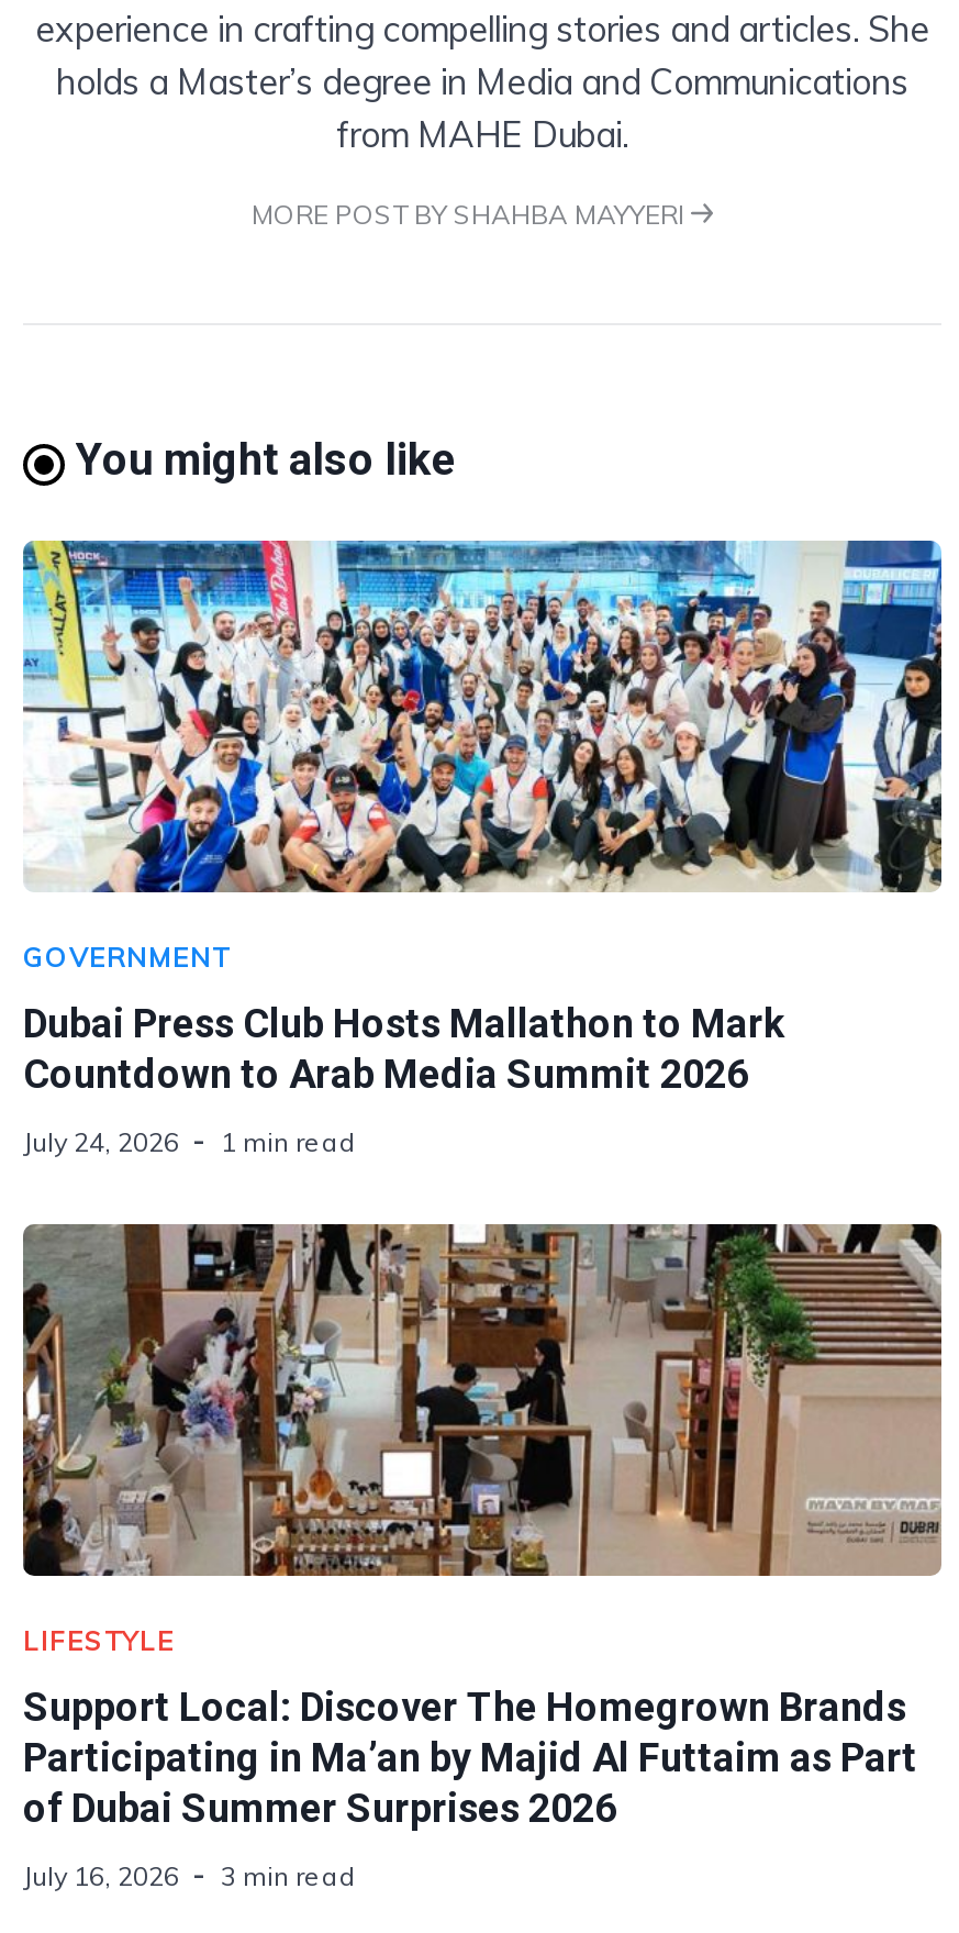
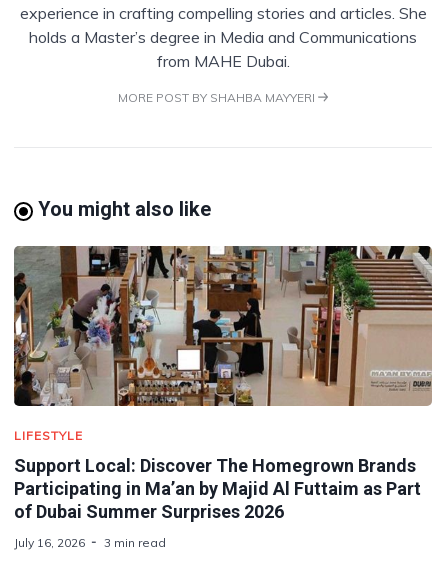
- [image]
- GOVERNMENT
- Dubai Press Club Hosts Mallathon to Mark
- Countdown to Arab Media Summit 2026
- July 24, 2026
- 1 min read
